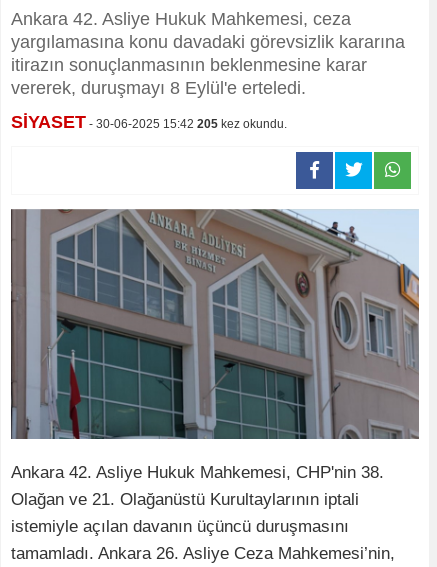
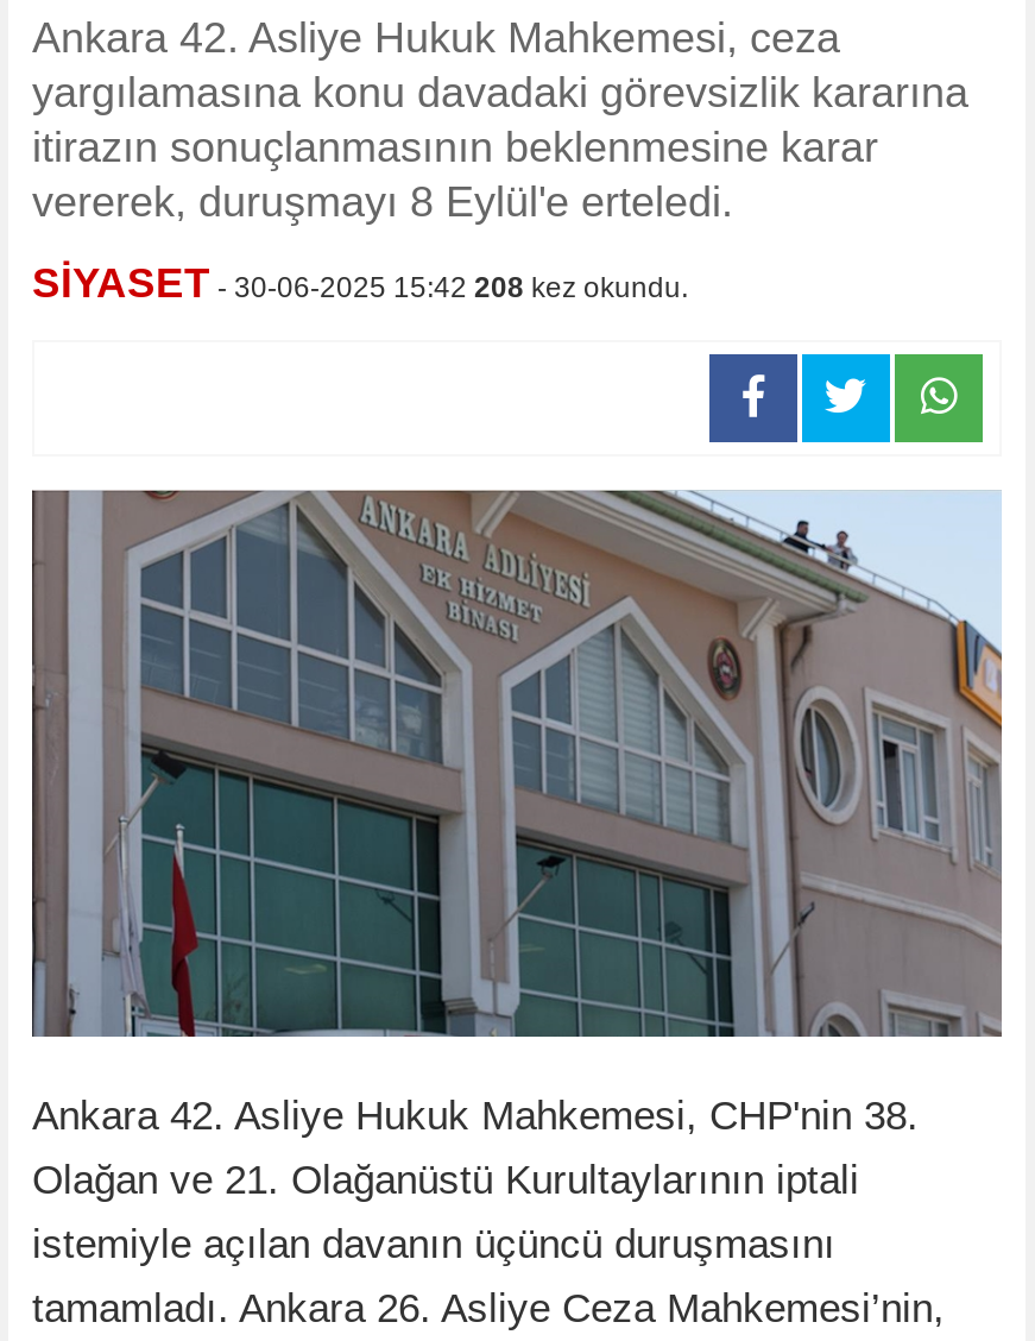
- SİYASET - 30-06-2025 15:42 205 kez okundu.
+ SİYASET - 30-06-2025 15:42 208 kez okundu.
